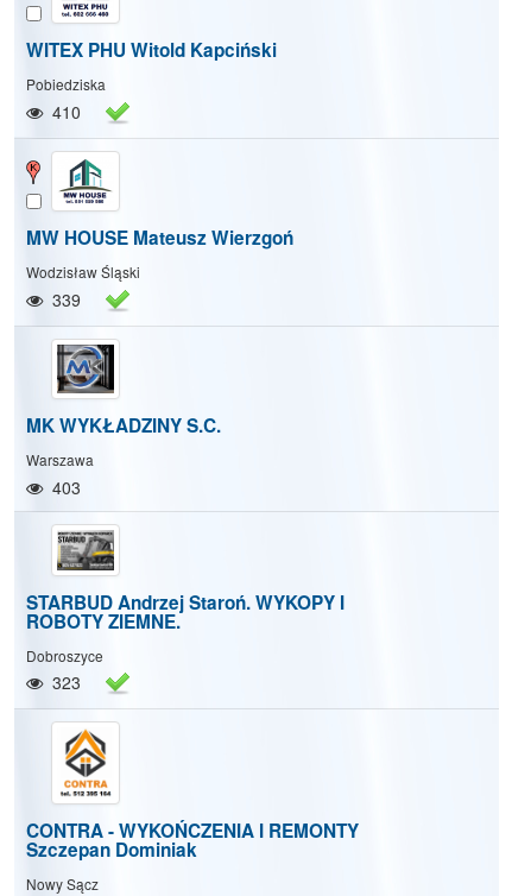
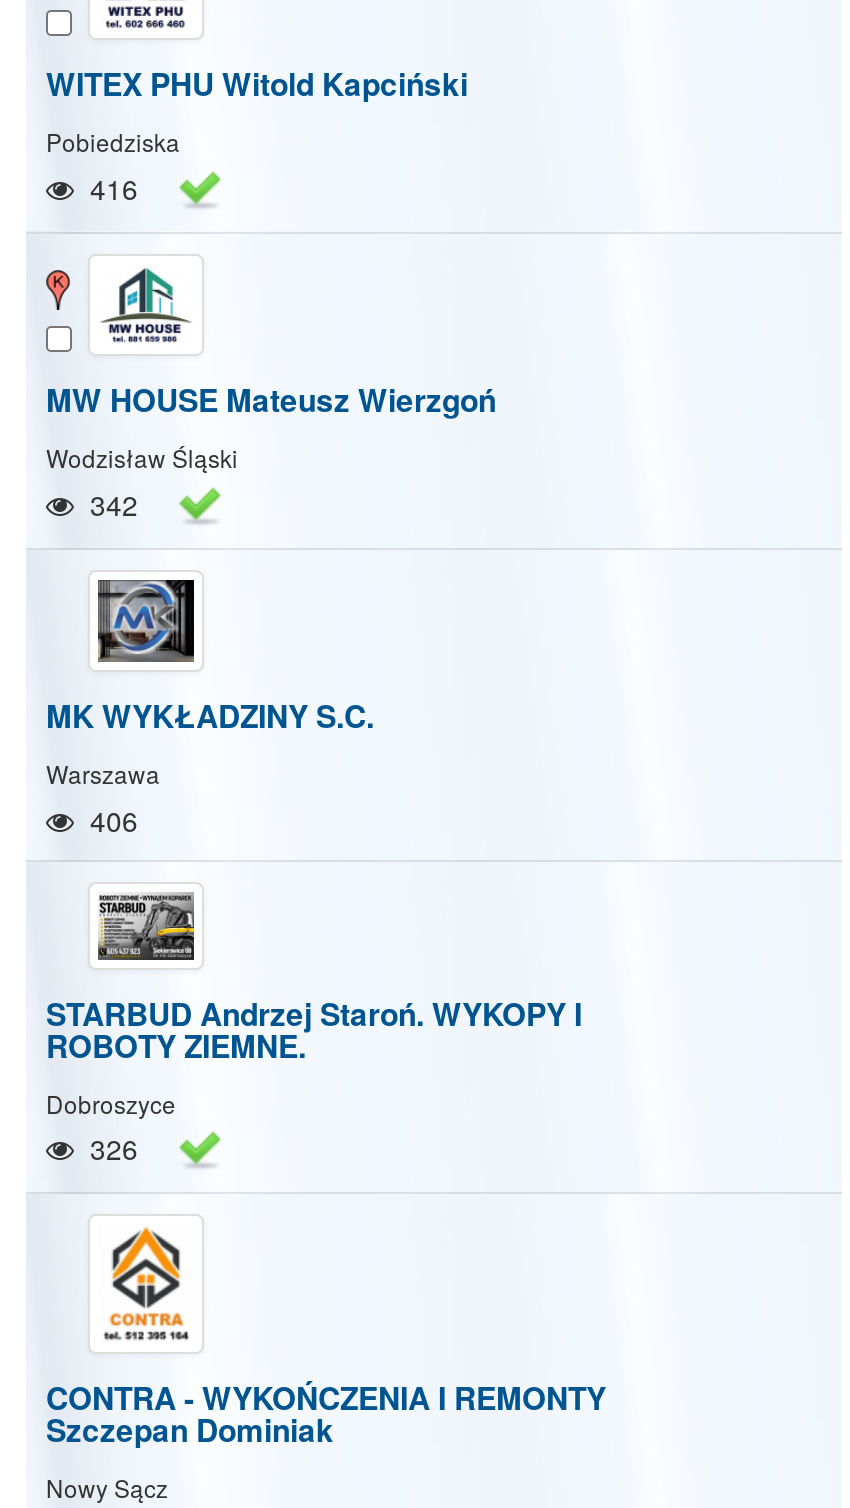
- 410
+ 416

- 339
+ 342

- 403
+ 406

- 323
+ 326
